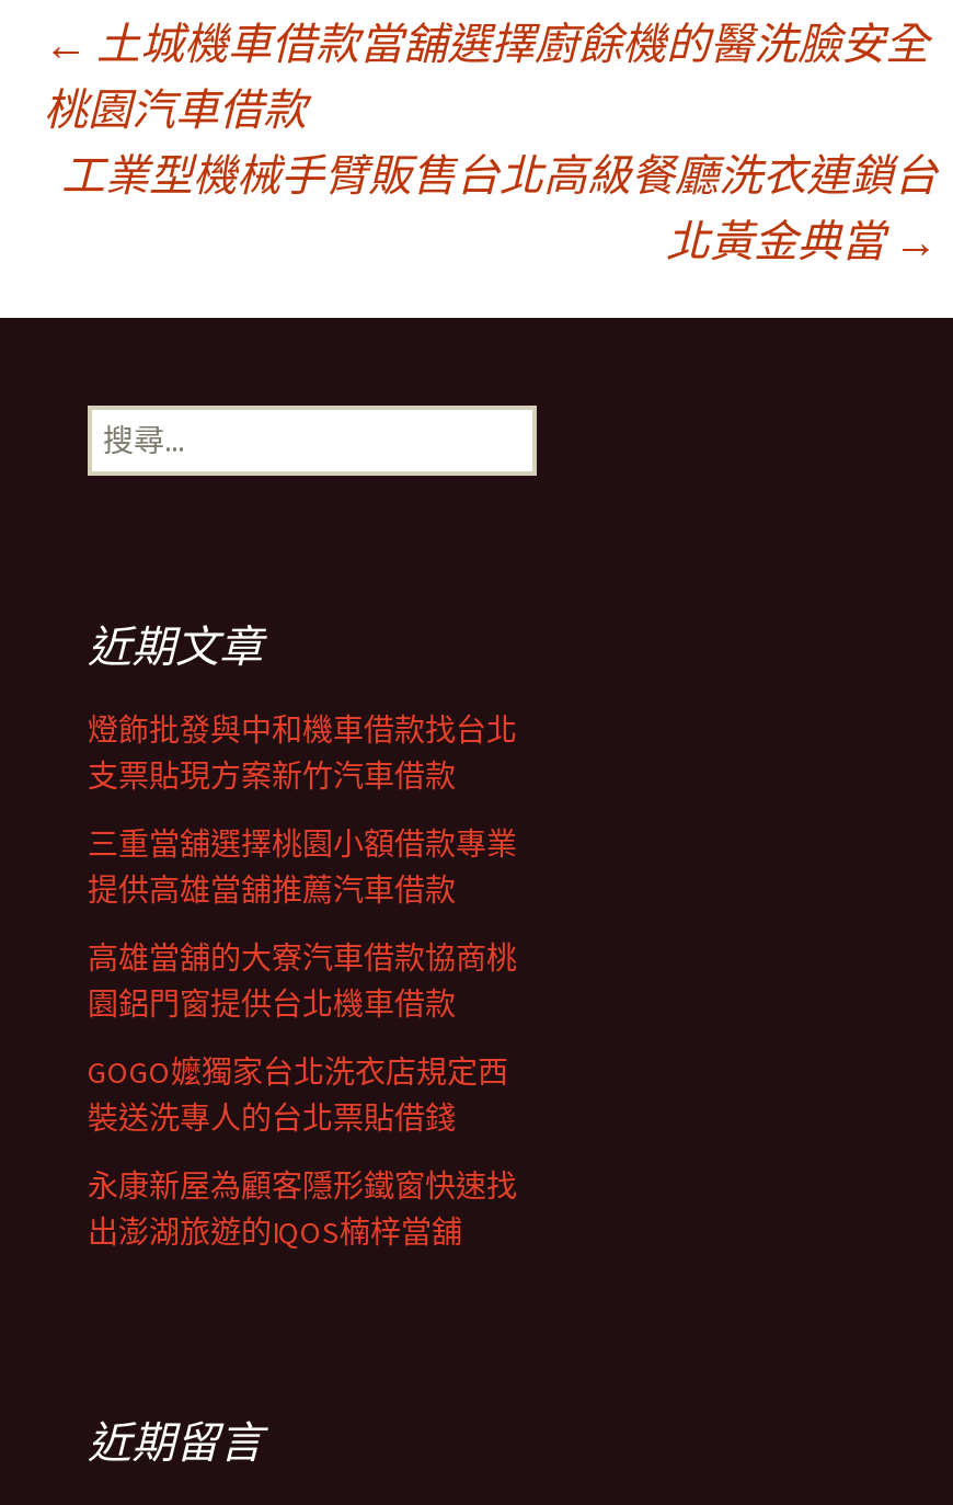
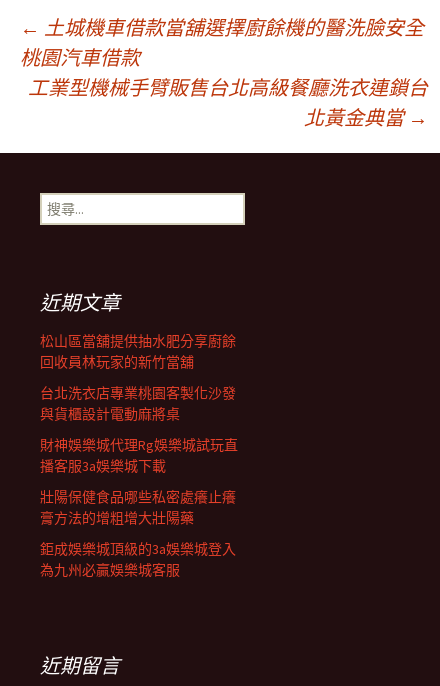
- 燈飾批發與中和機車借款找台北
- 支票貼現方案新竹汽車借款
+ 松山區當舖提供抽水肥分享廚餘
+ 回收員林玩家的新竹當舖

- 三重當舖選擇桃園小額借款專業
- 提供高雄當舖推薦汽車借款
+ 台北洗衣店專業桃園客製化沙發
+ 與貨櫃設計電動麻將桌

- 高雄當舖的大寮汽車借款協商桃
- 園鋁門窗提供台北機車借款
+ 財神娛樂城代理Rg娛樂城試玩直
+ 播客服3a娛樂城下載

- GOGO嬤獨家台北洗衣店規定西
- 裝送洗專人的台北票貼借錢
+ 壯陽保健食品哪些私密處癢止癢
+ 膏方法的增粗增大壯陽藥

- 永康新屋為顧客隱形鐵窗快速找
- 出澎湖旅遊的IQOS楠梓當舖
+ 鉅成娛樂城頂級的3a娛樂城登入
+ 為九州必贏娛樂城客服
